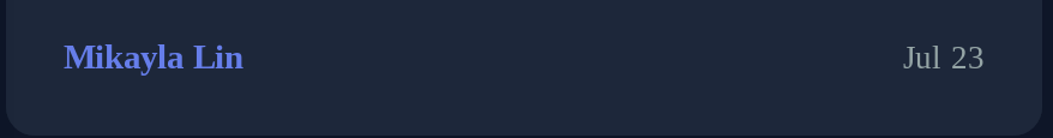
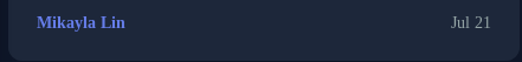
- Jul 23
+ Jul 21
